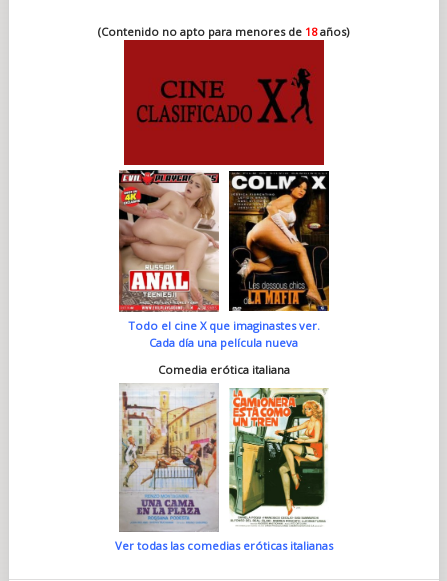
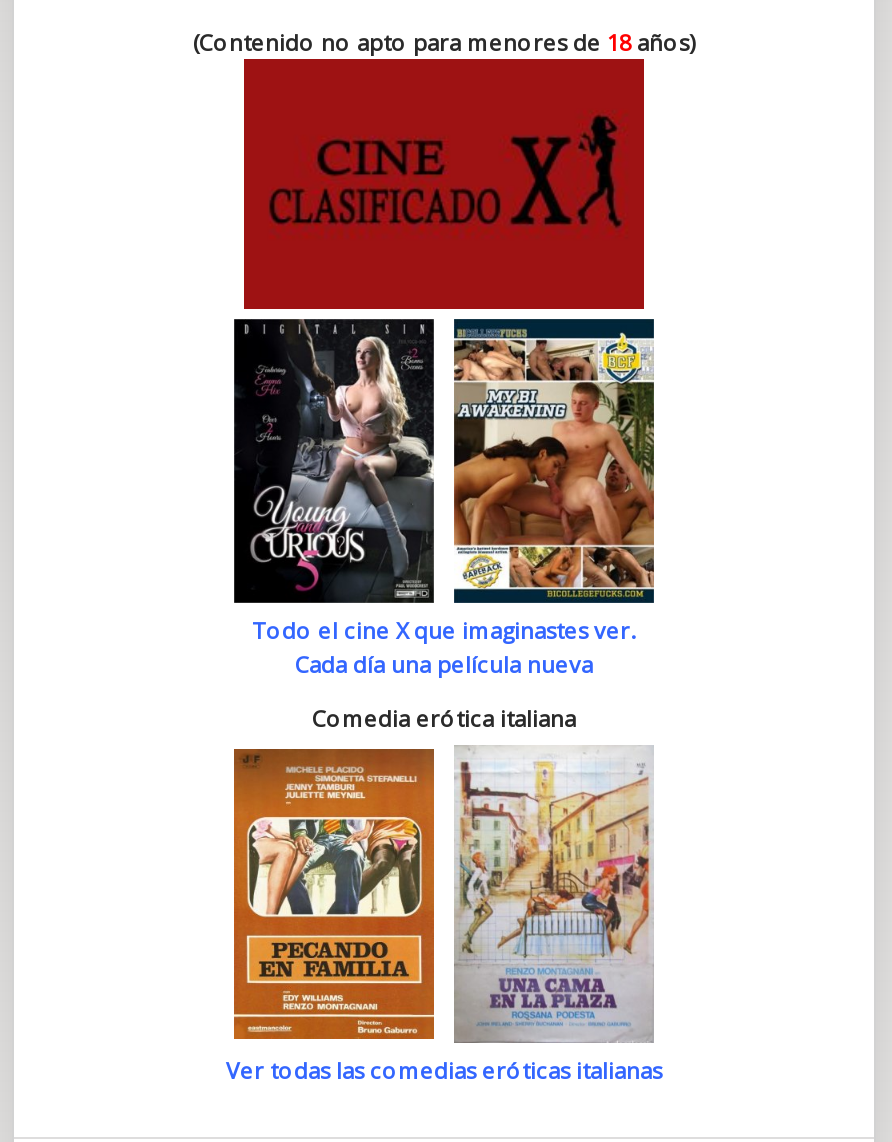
- [image]
+ [image]

- [image]
+ [image]

- [image]
+ [image]

- [image]
+ [image]
